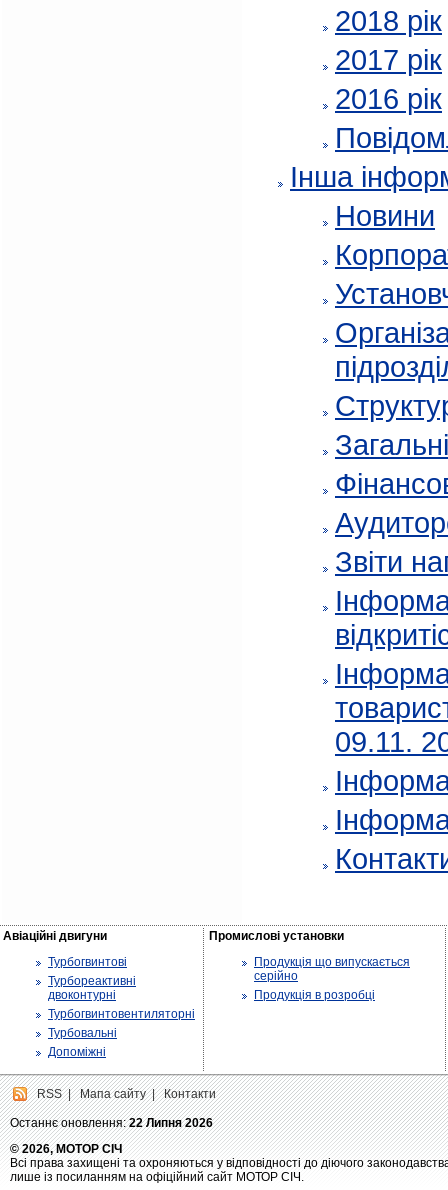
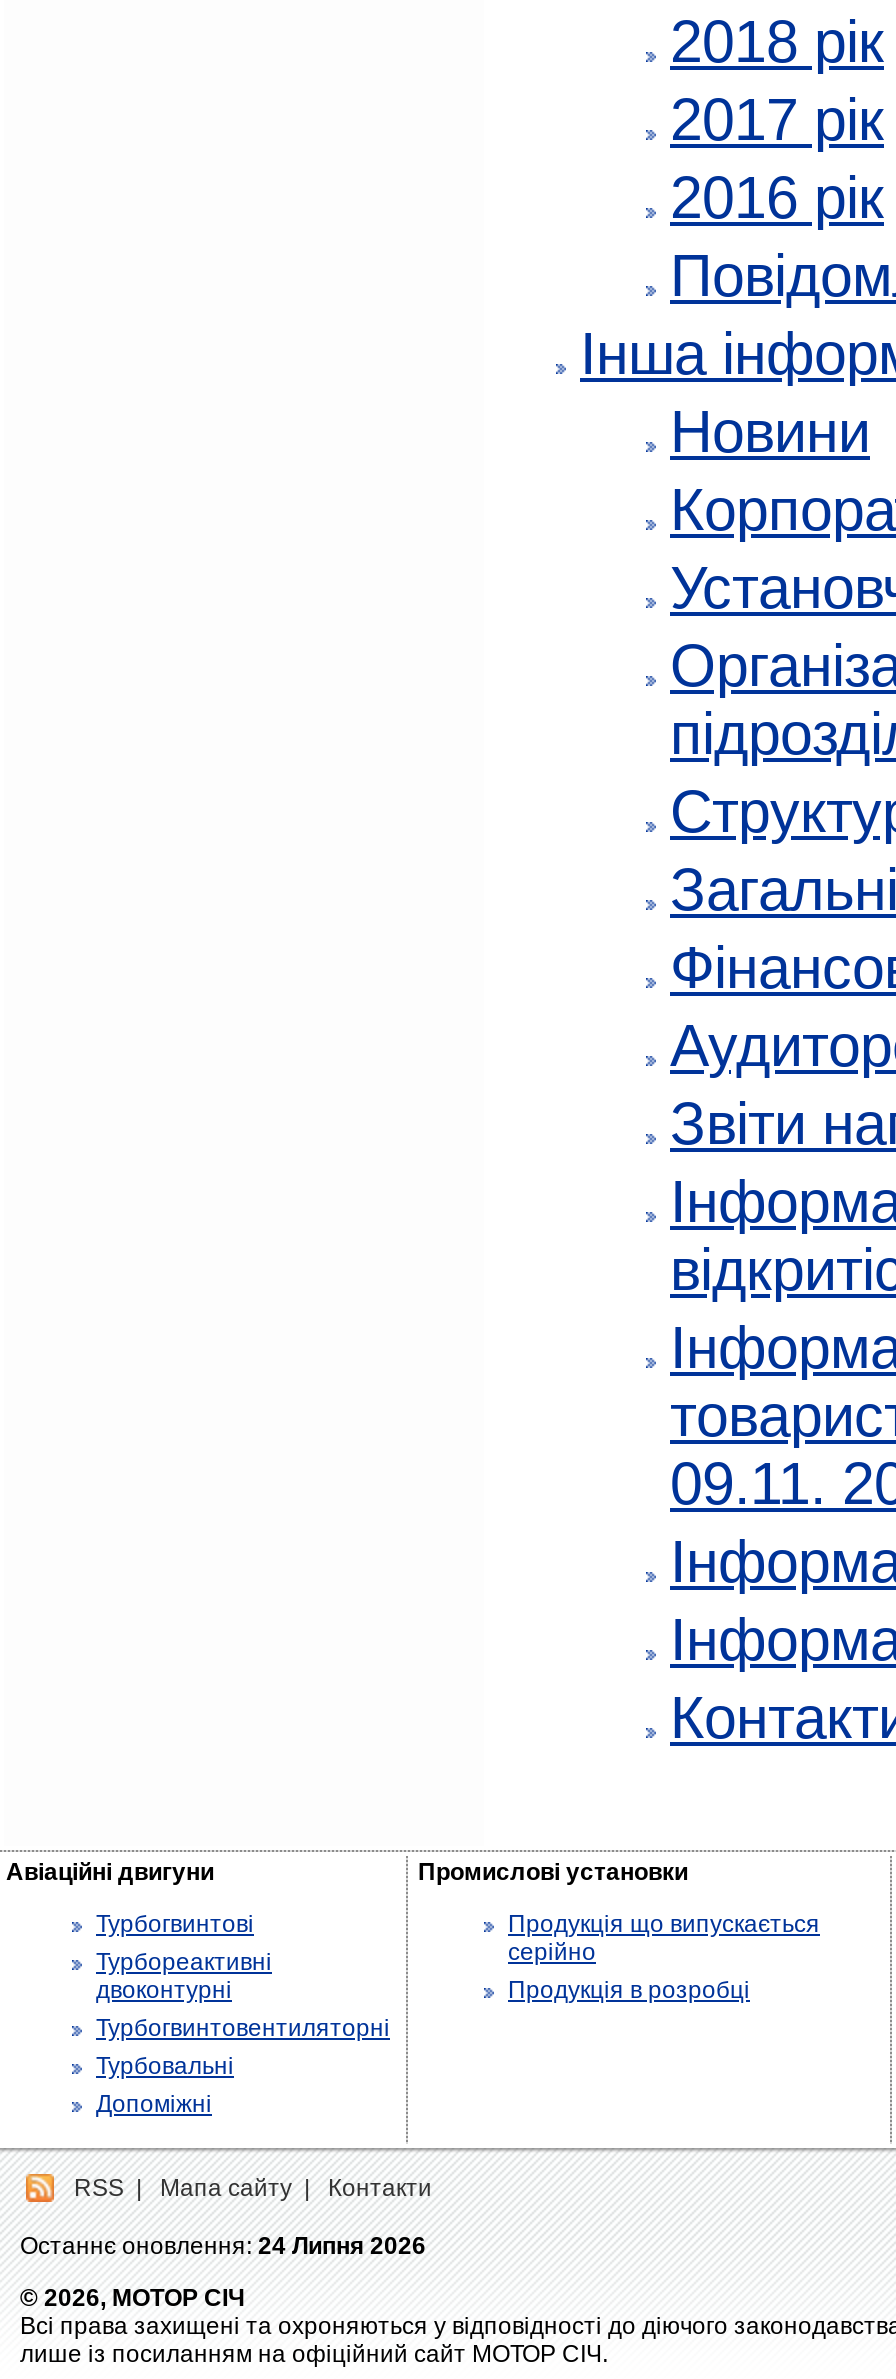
- Останнє оновлення: 22 Липня 2026
+ Останнє оновлення: 24 Липня 2026
